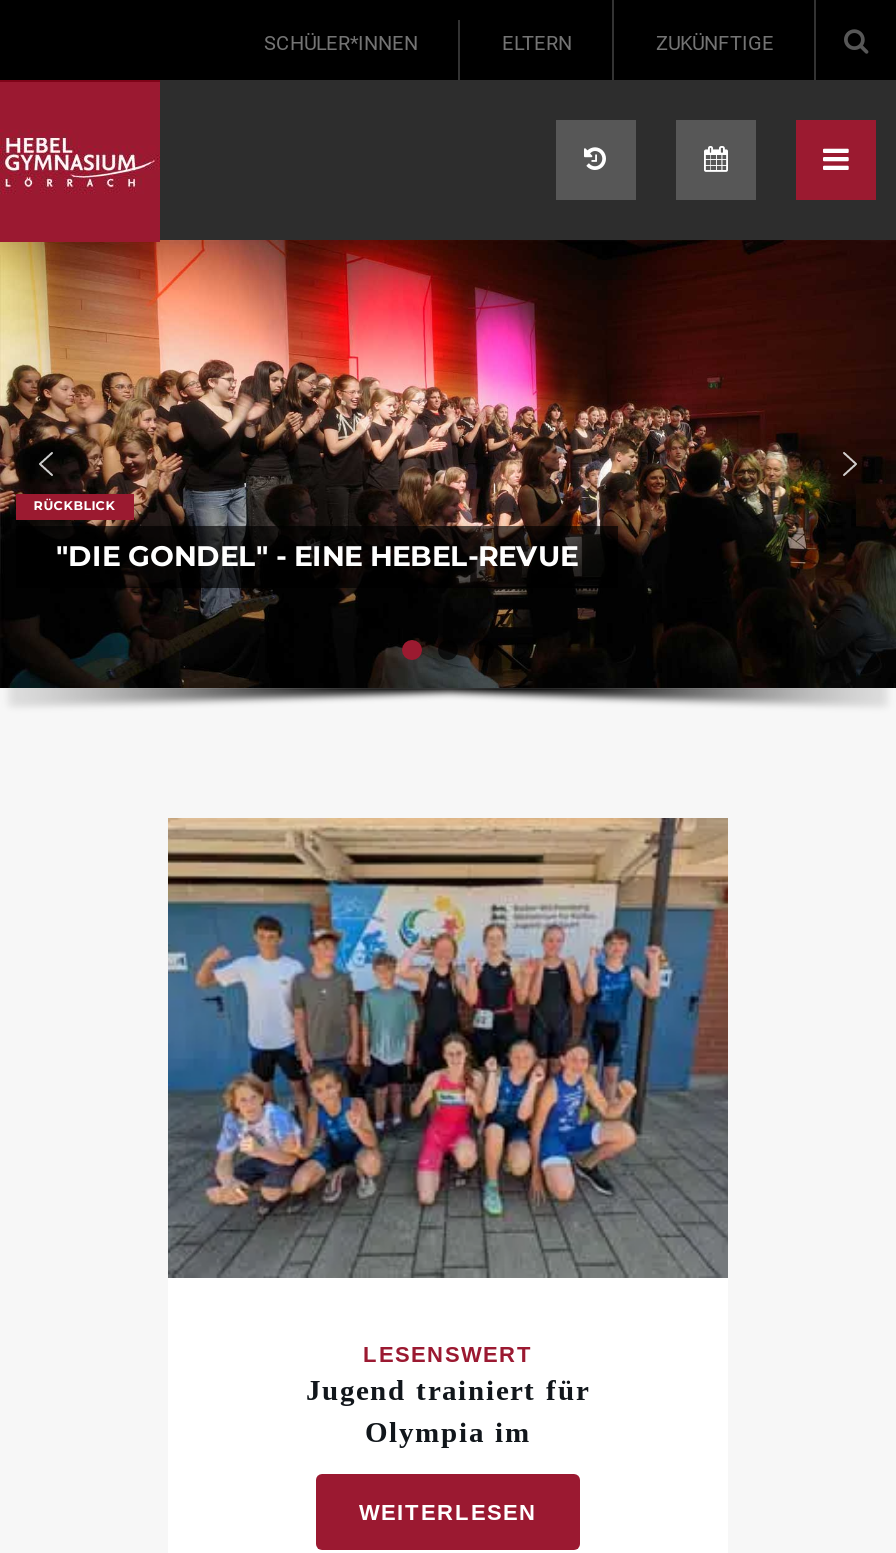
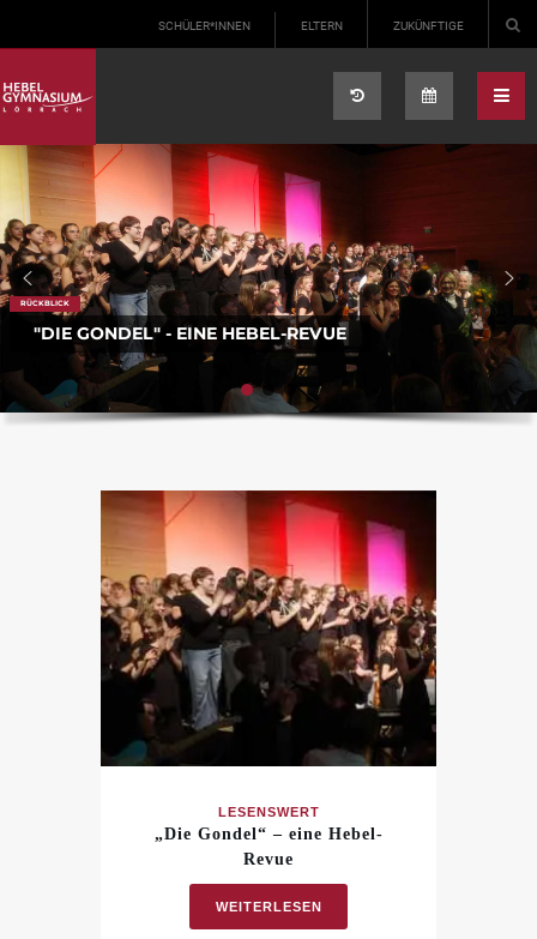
- [image]
+ [image]

- Jugend trainiert für
- Olympia im
+ „Die Gondel“ – eine Hebel-
+ Revue
